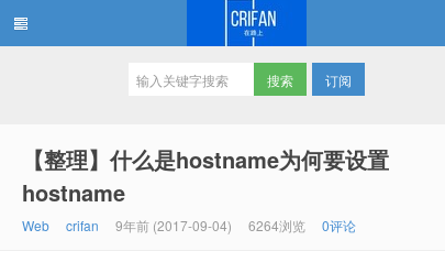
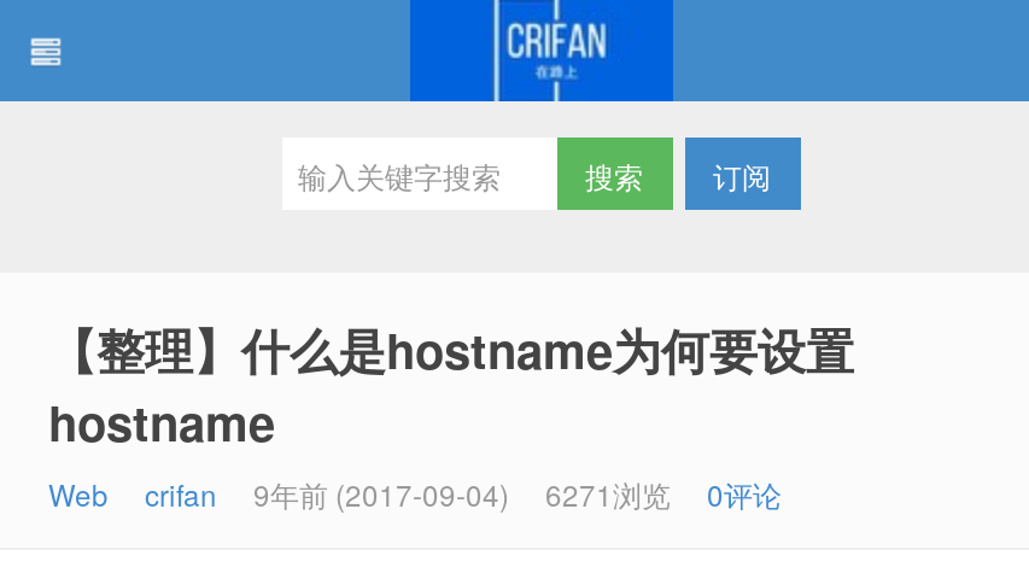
- Web crifan 9年前 (2017-09-04) 6264浏览 0评论
+ Web crifan 9年前 (2017-09-04) 6271浏览 0评论
